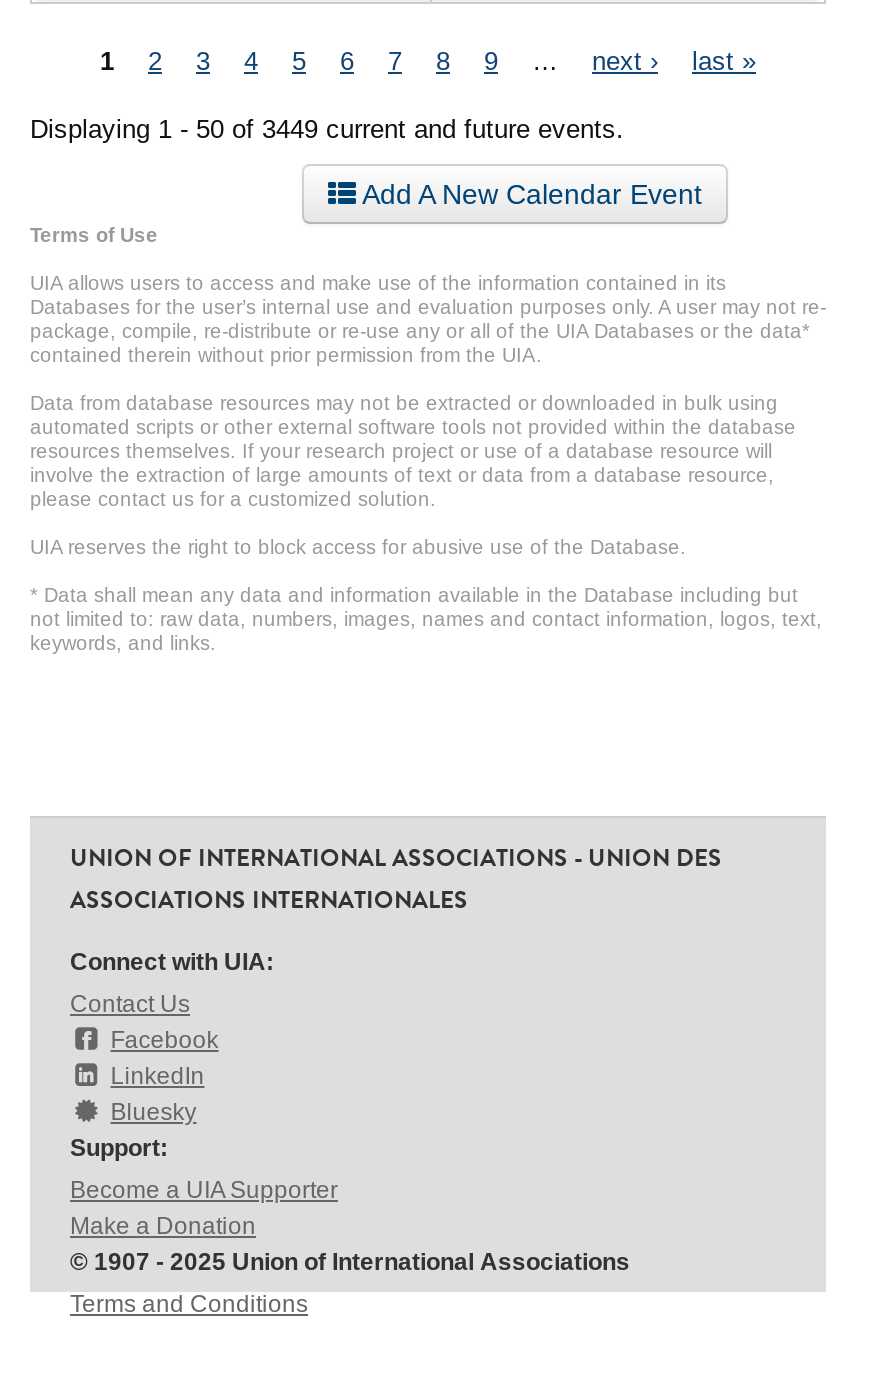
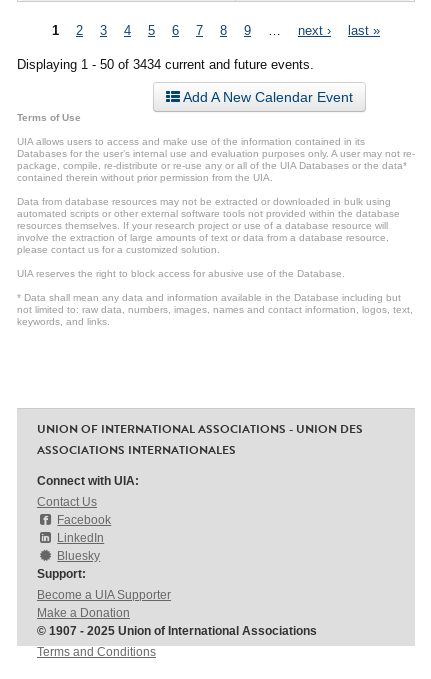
- Displaying 1 - 50 of 3449 current and future events.
+ Displaying 1 - 50 of 3434 current and future events.
